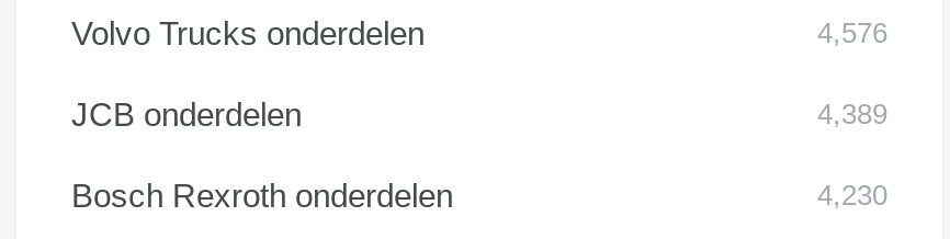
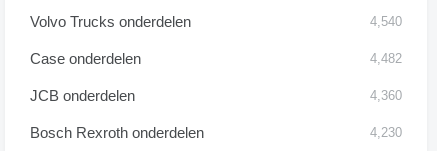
- 4,576
+ 4,540
+ Case onderdelen
+ 4,482

- 4,389
+ 4,360
